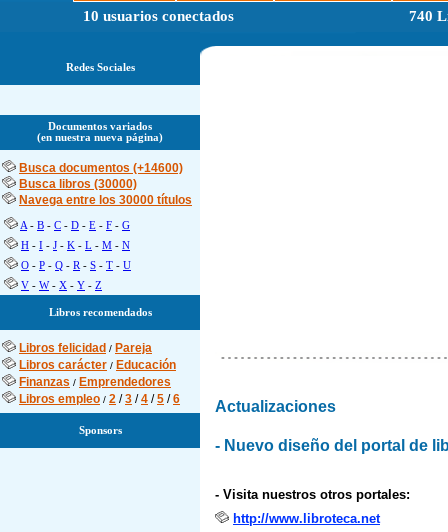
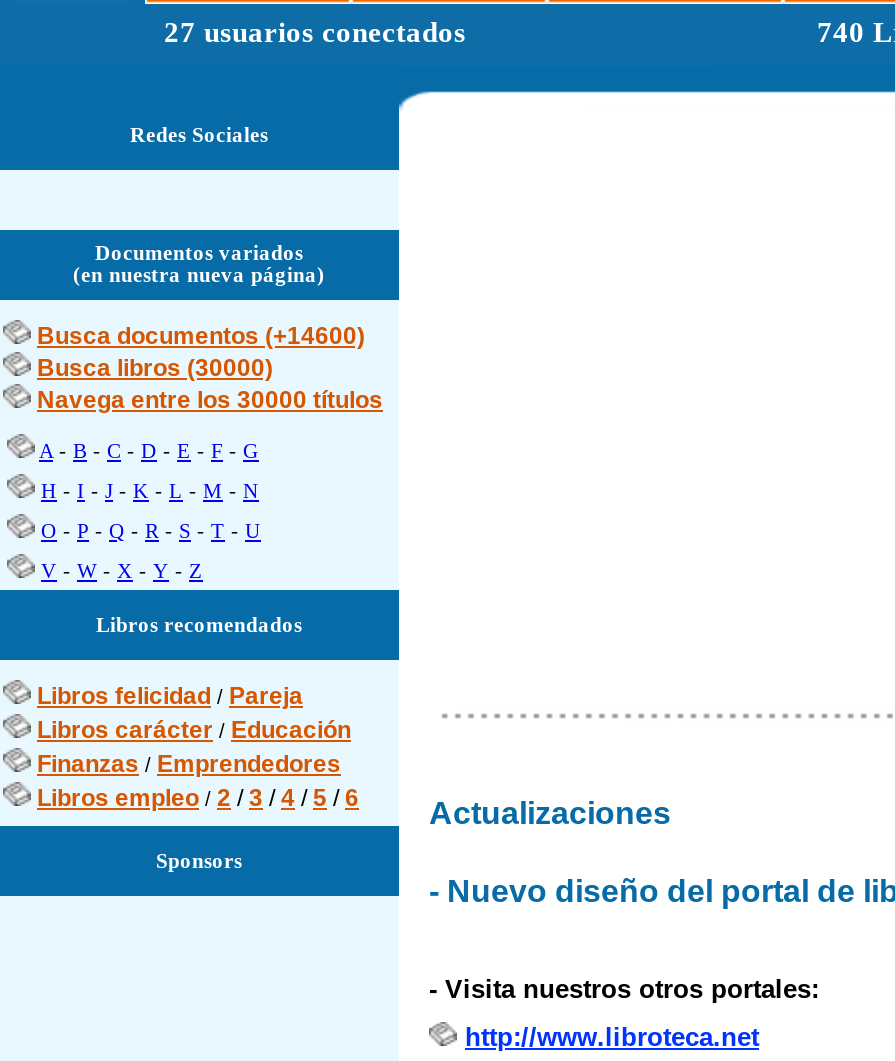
- 10 usuarios conectados
+ 27 usuarios conectados
